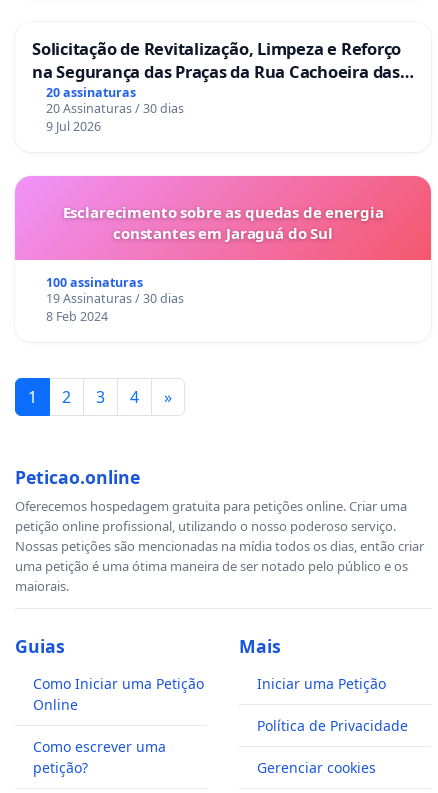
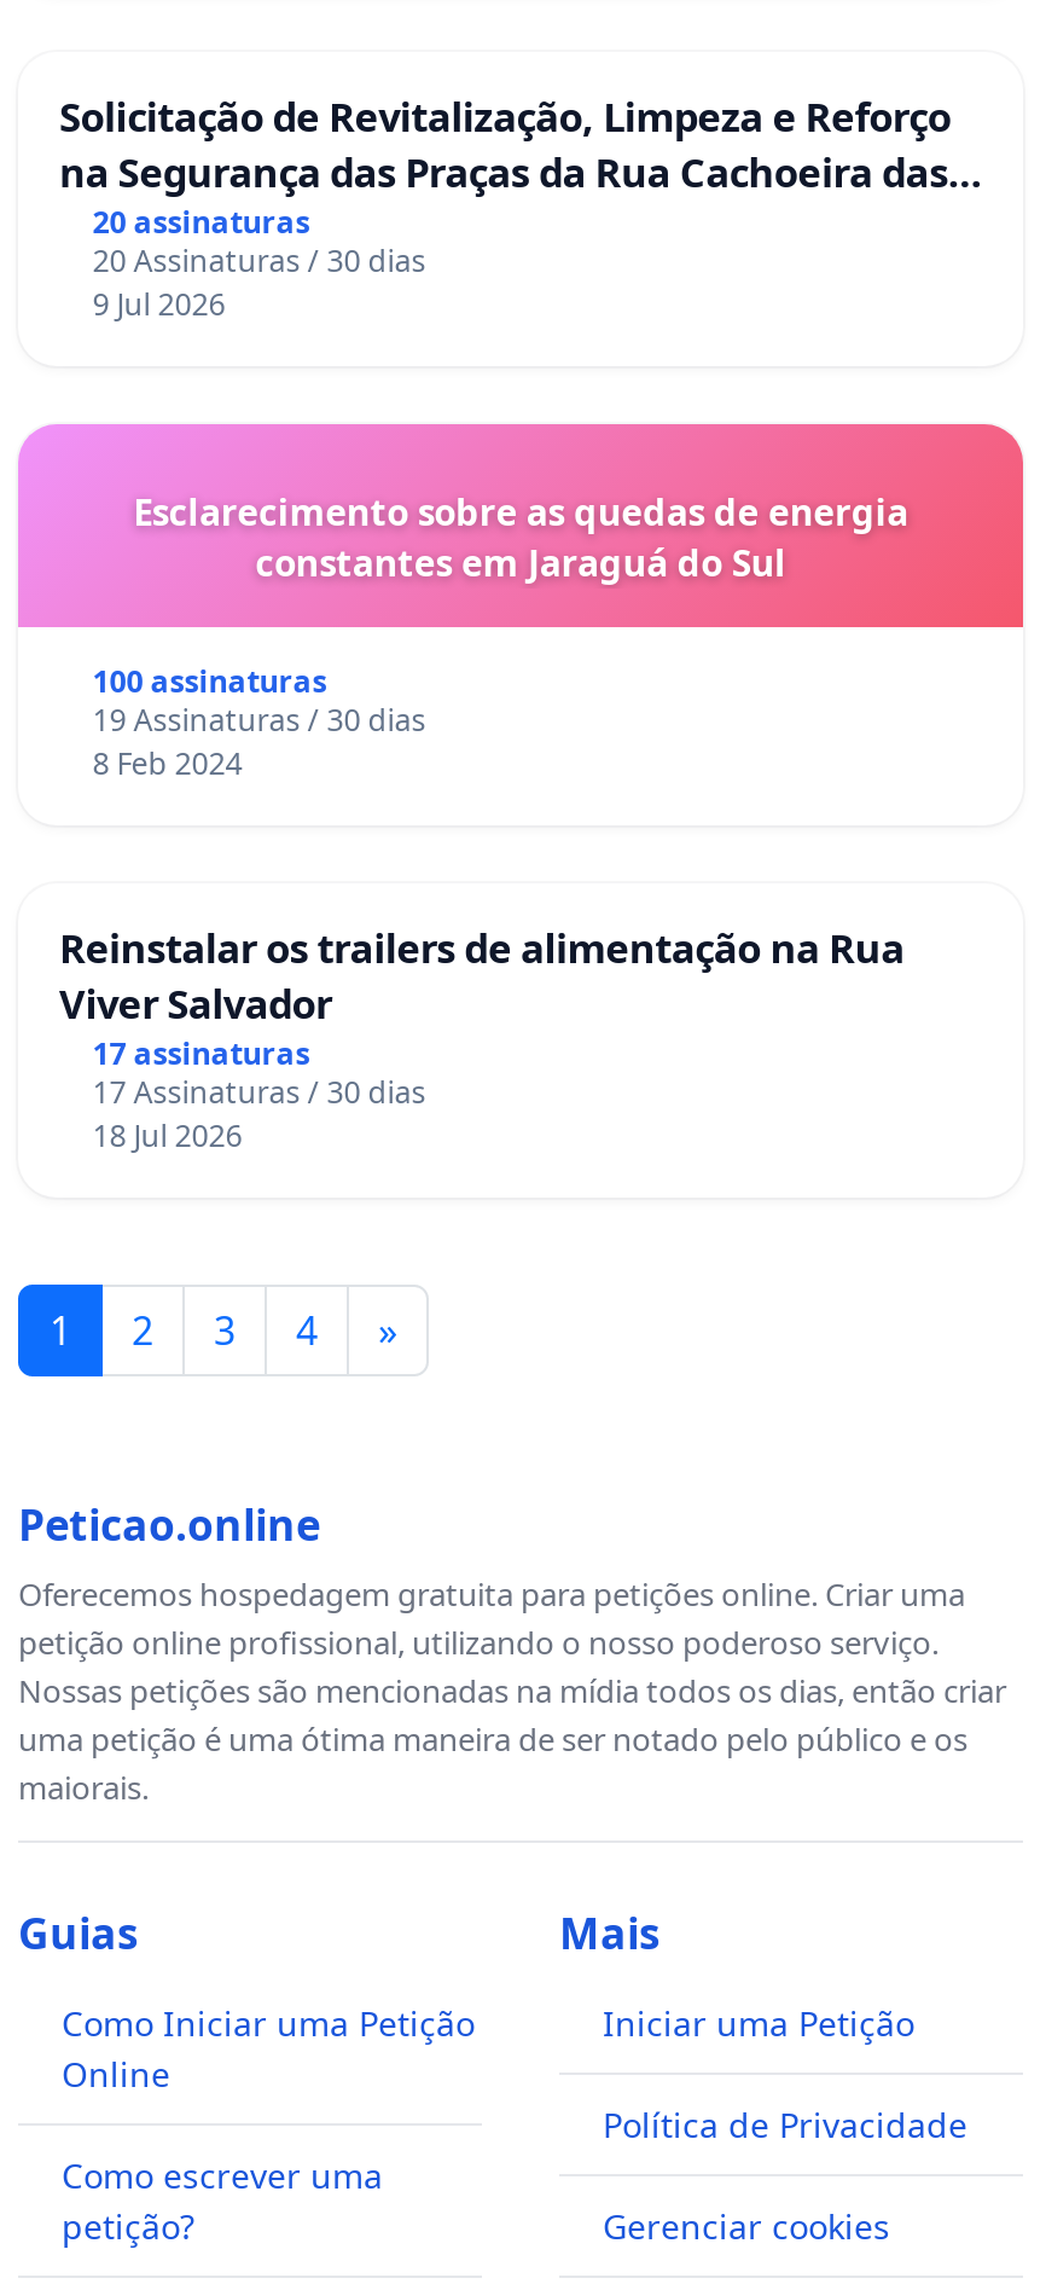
+ Reinstalar os trailers de alimentação na Rua
+ Viver Salvador
+ 17 assinaturas
+ 17 Assinaturas / 30 dias
+ 18 Jul 2026
